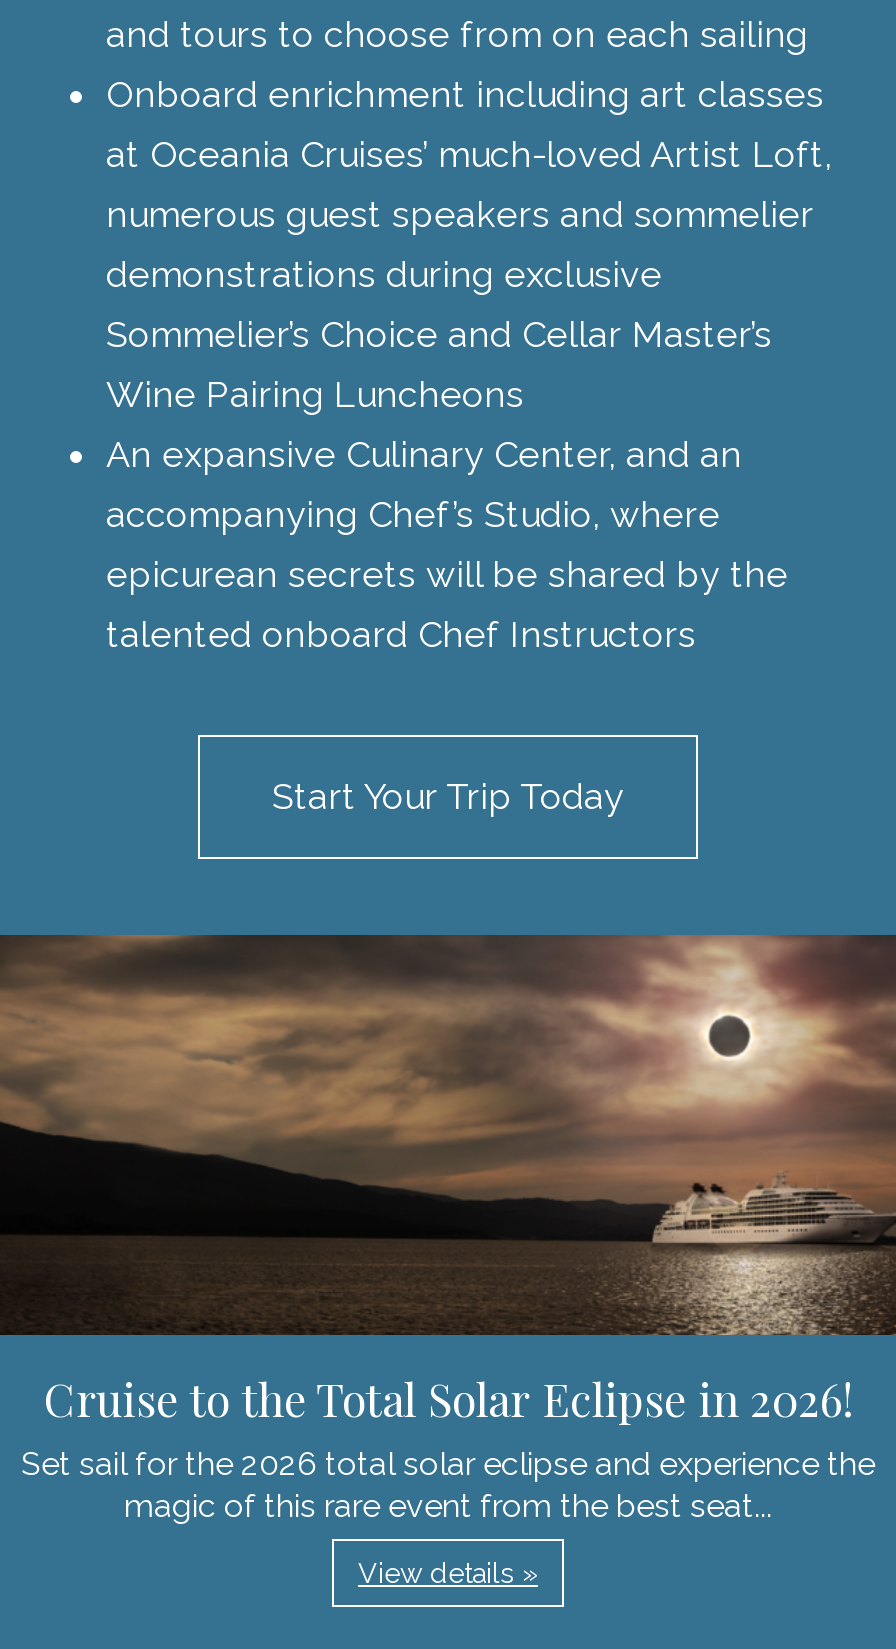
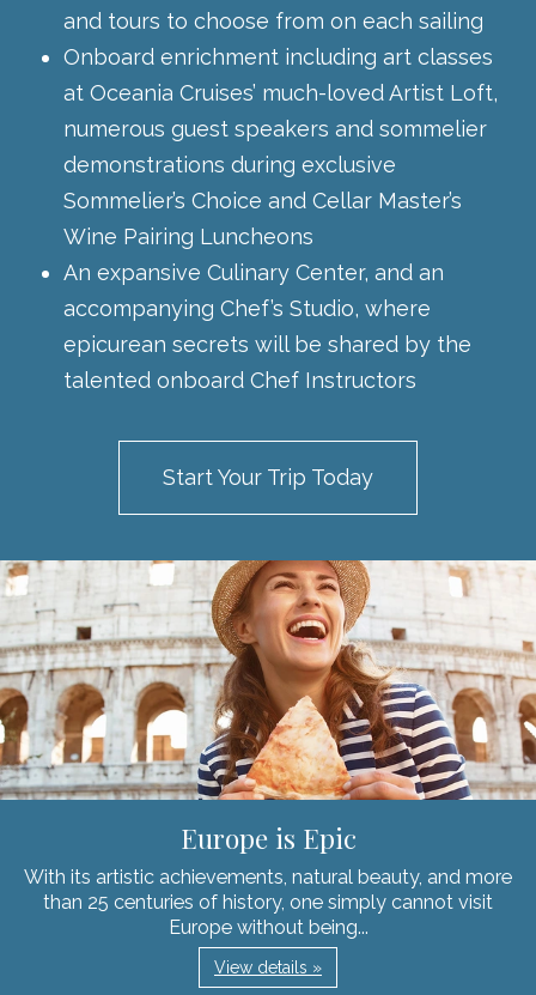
- [image]
- Cruise to the Total Solar Eclipse in 2026!
- Set sail for the 2026 total solar eclipse and experience the
- magic of this rare event from the best seat...
+ [image]
+ Europe is Epic
+ With its artistic achievements, natural beauty, and more
+ than 25 centuries of history, one simply cannot visit
+ Europe without being...
